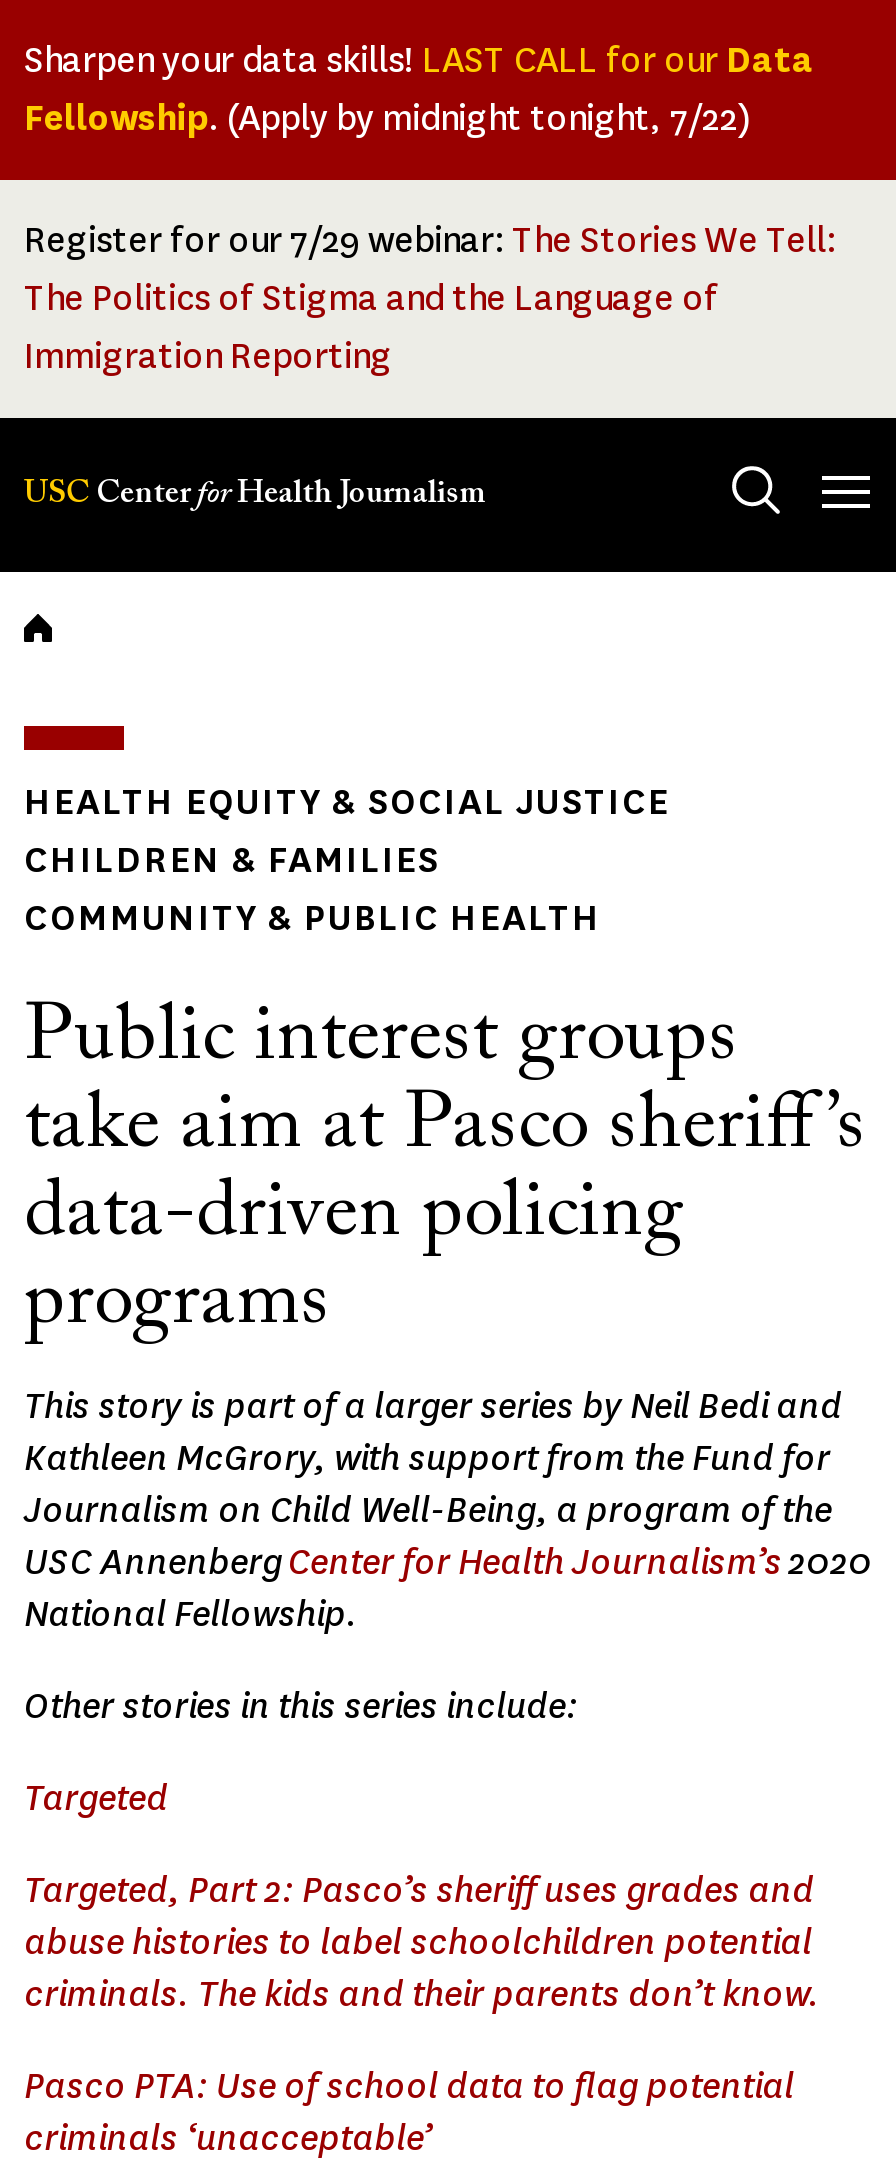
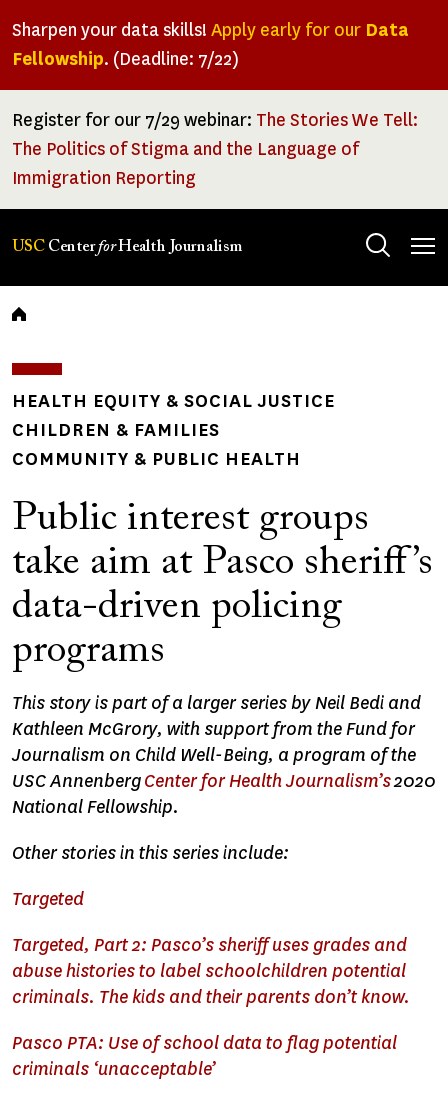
- Sharpen your data skills! LAST CALL for our Data
- Fellowship. (Apply by midnight tonight, 7/22)
+ Sharpen your data skills! Apply early for our Data
+ Fellowship. (Deadline: 7/22)
